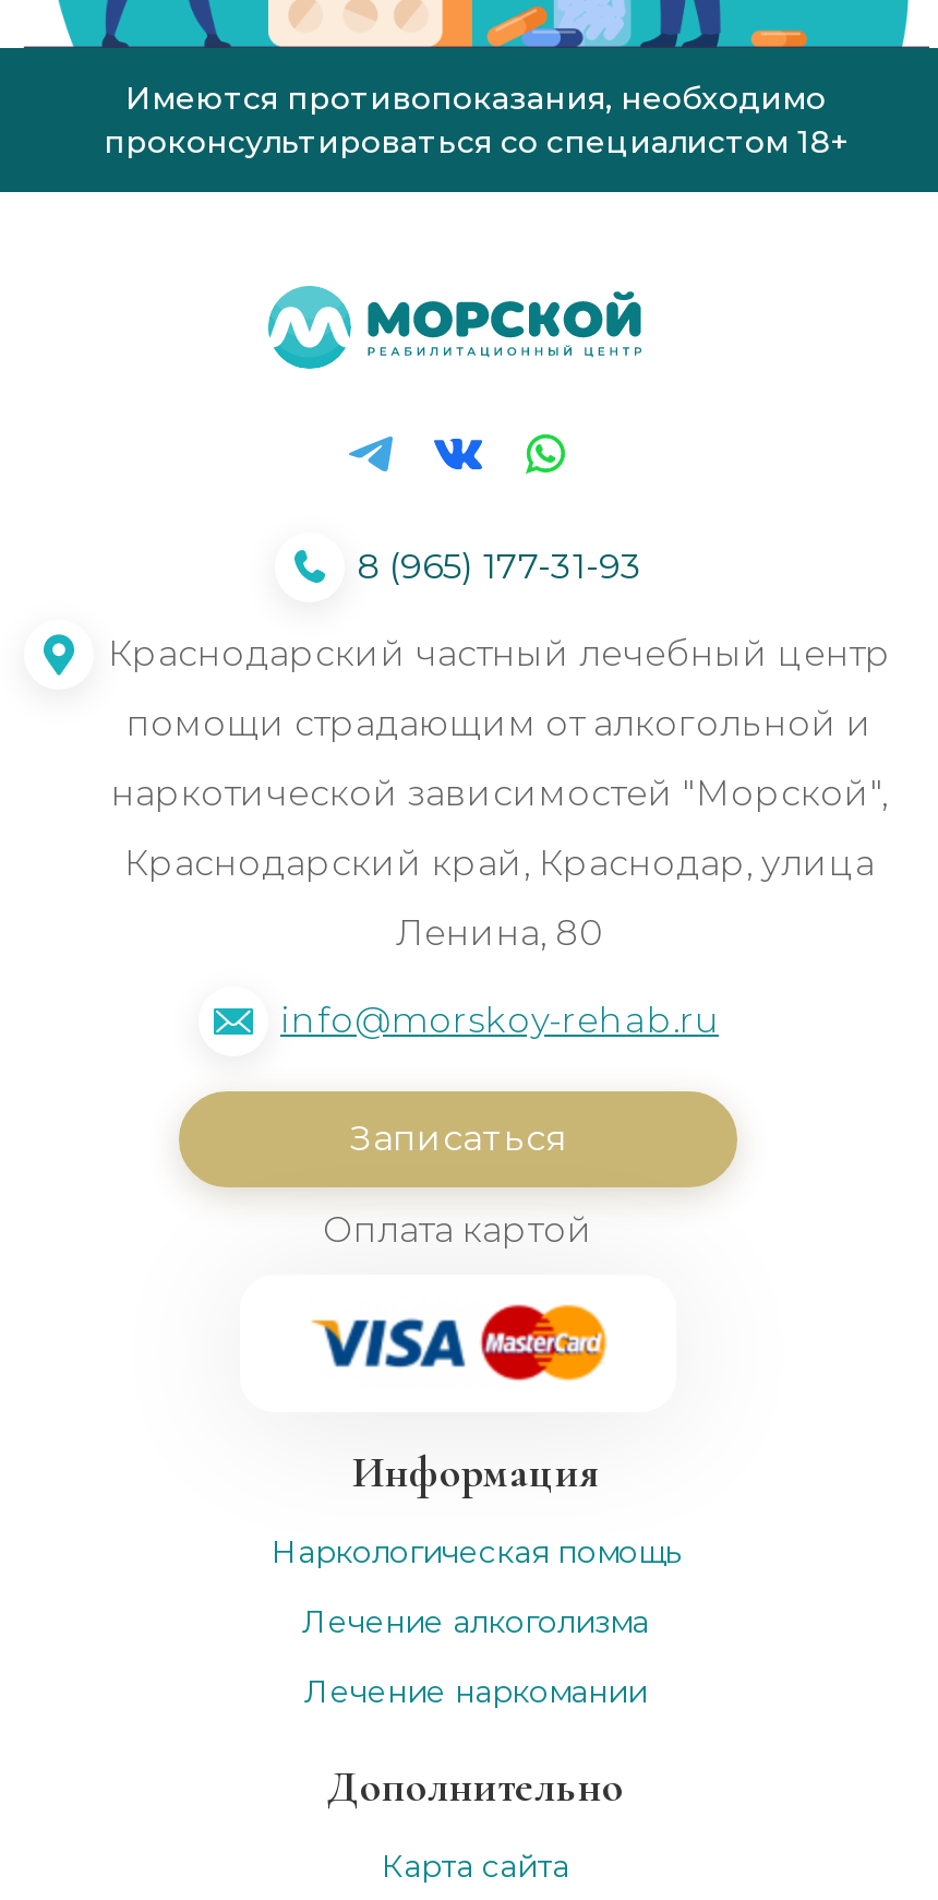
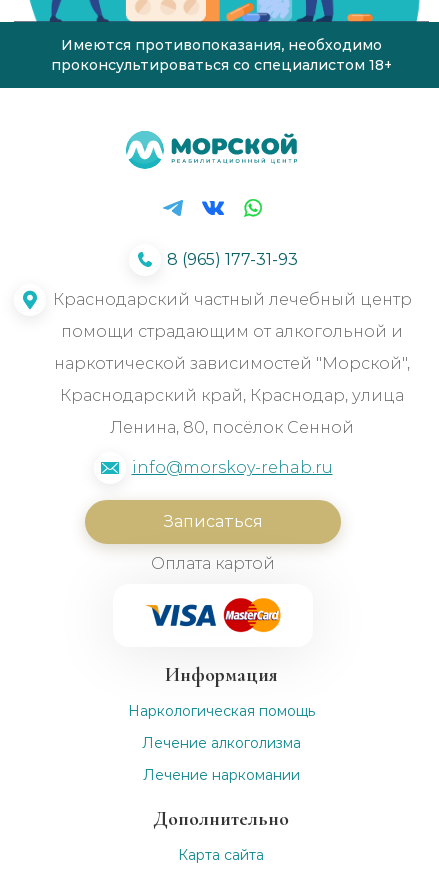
- Ленина, 80
+ Ленина, 80, посёлок Сенной
